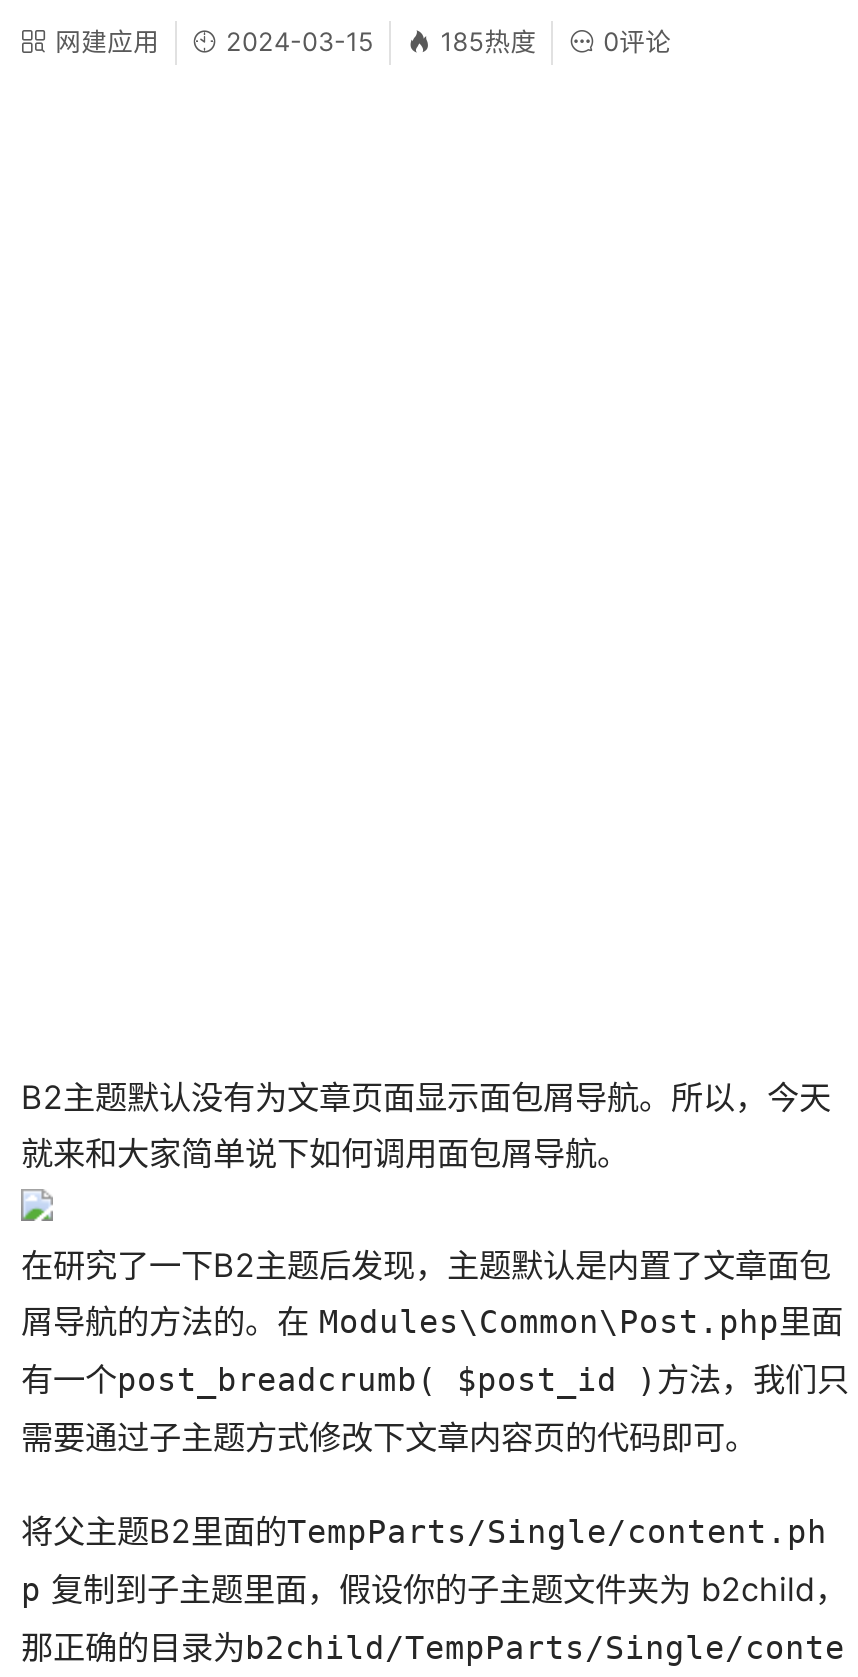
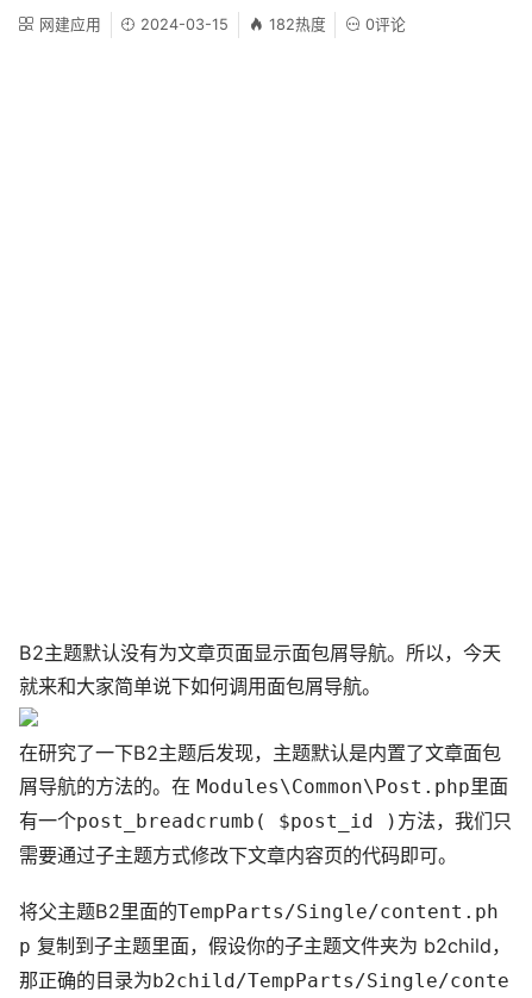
- 185热度
+ 182热度
